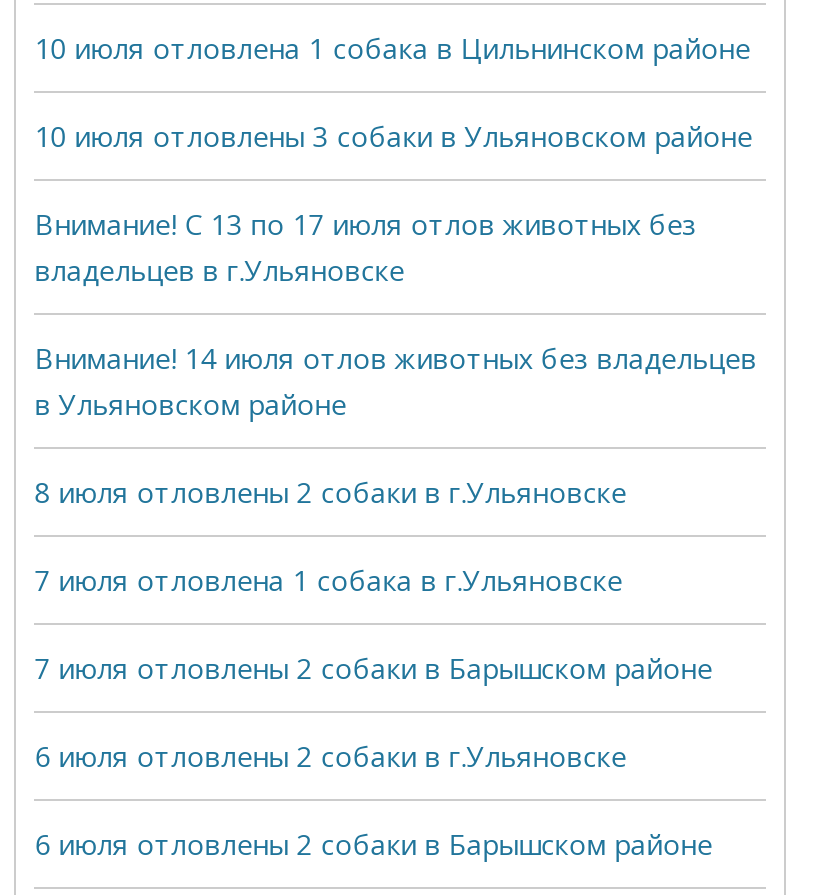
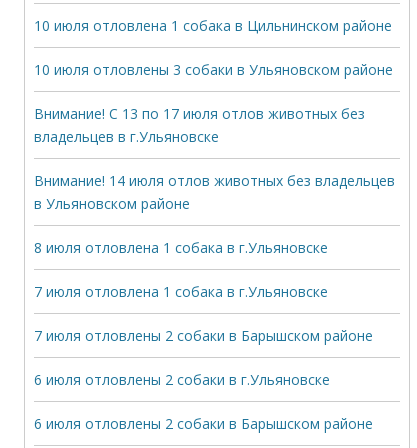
- 8 июля отловлены 2 собаки в г.Ульяновске
+ 8 июля отловлена 1 собака в г.Ульяновске
